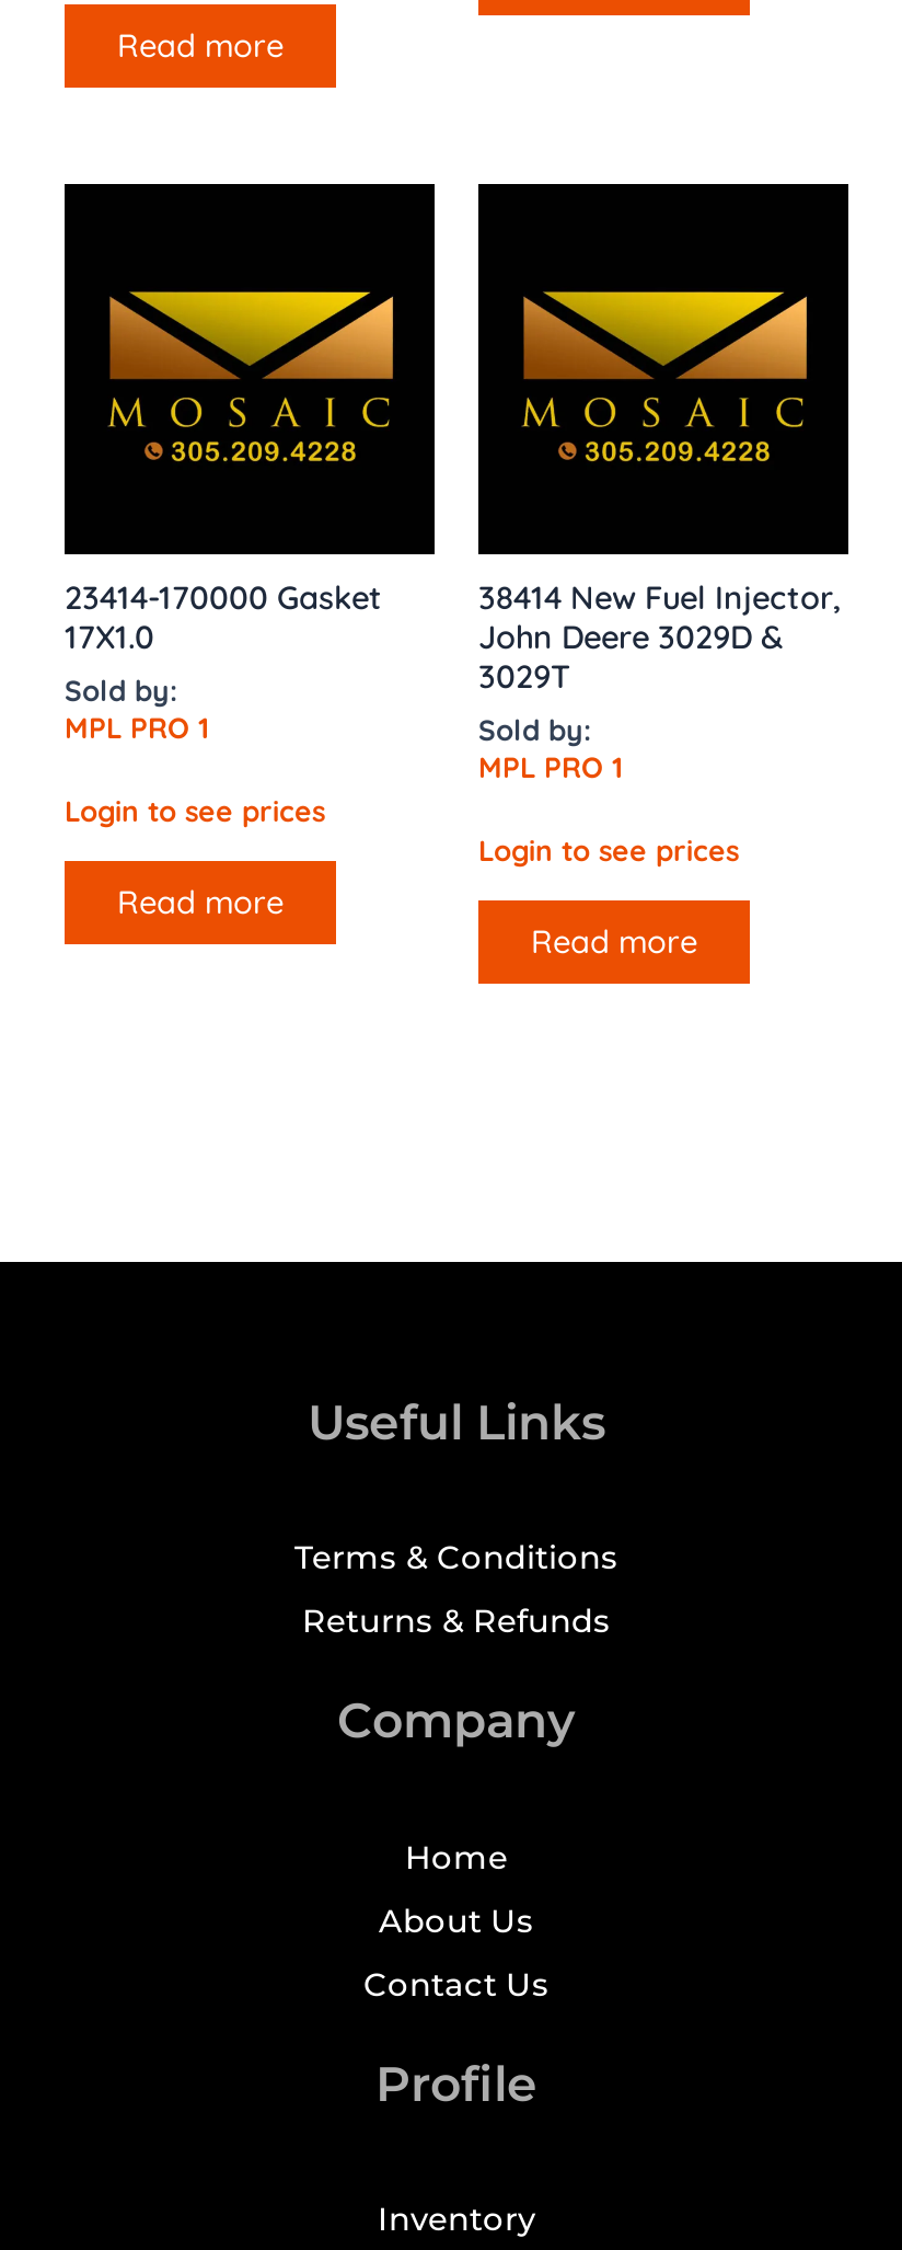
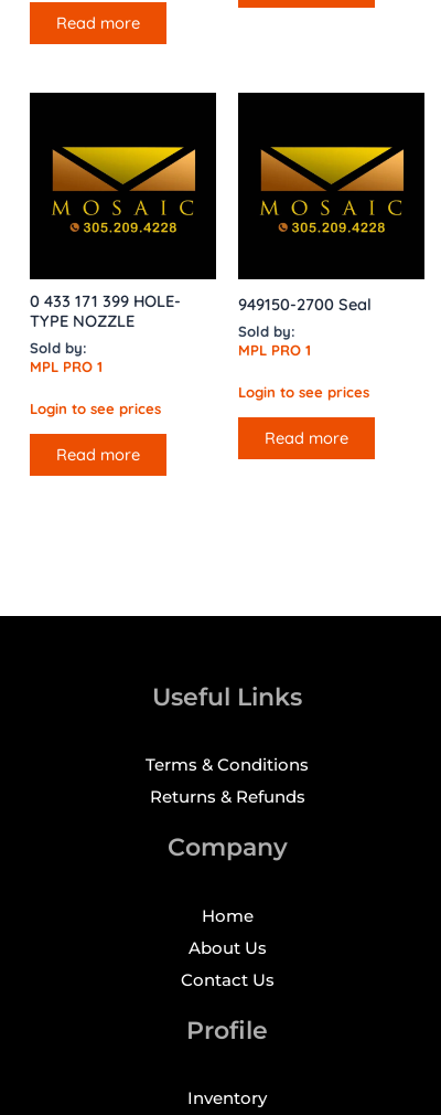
- 23414-170000 Gasket
- 17X1.0
+ 0 433 171 399 HOLE-
+ TYPE NOZZLE

- 38414 New Fuel Injector,
- John Deere 3029D &
- 3029T
+ 949150-2700 Seal
